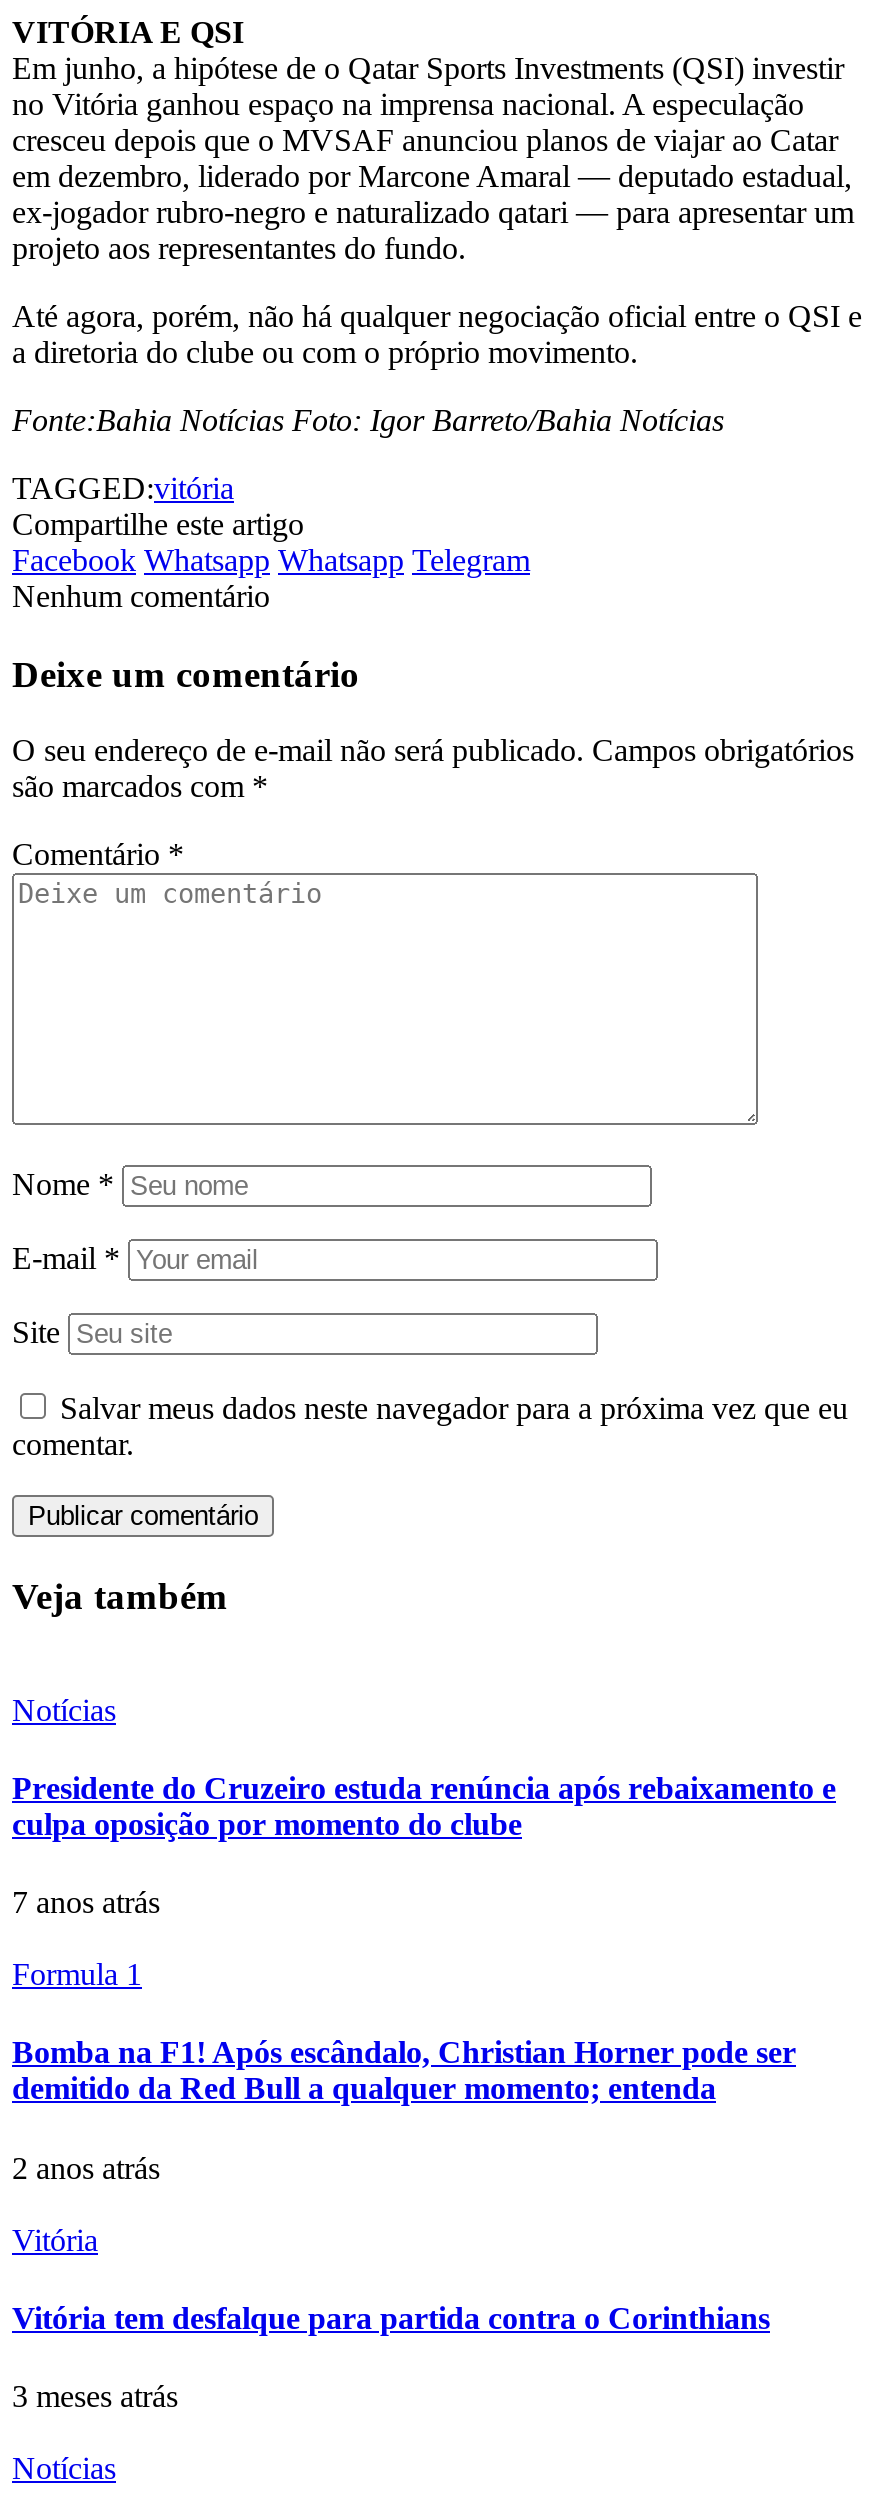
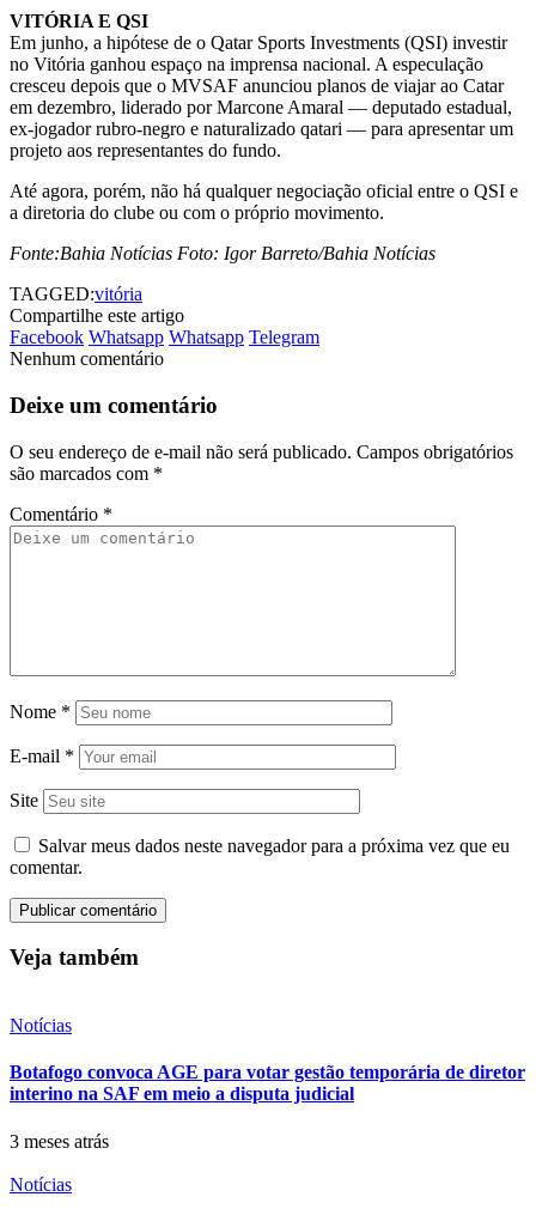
- Presidente do Cruzeiro estuda renúncia após rebaixamento e
- culpa oposição por momento do clube
- 7 anos atrás
- Formula 1
- Bomba na F1! Após escândalo, Christian Horner pode ser
- demitido da Red Bull a qualquer momento; entenda
- 2 anos atrás
- Vitória
- Vitória tem desfalque para partida contra o Corinthians
+ Botafogo convoca AGE para votar gestão temporária de diretor
+ interino na SAF em meio a disputa judicial
